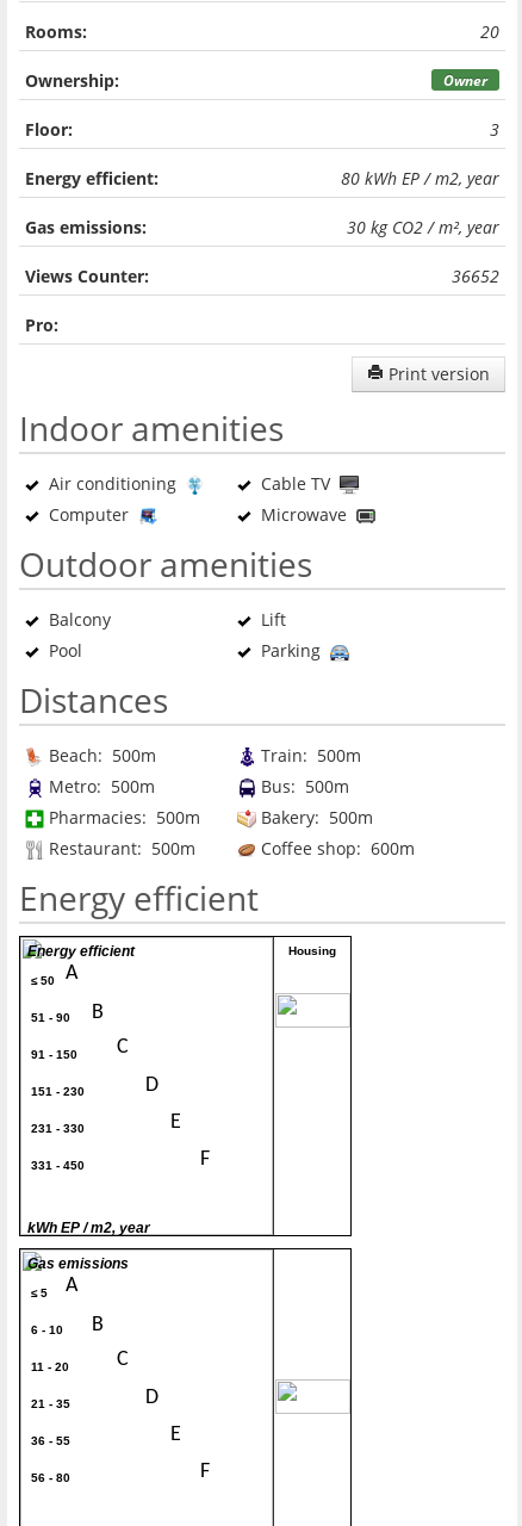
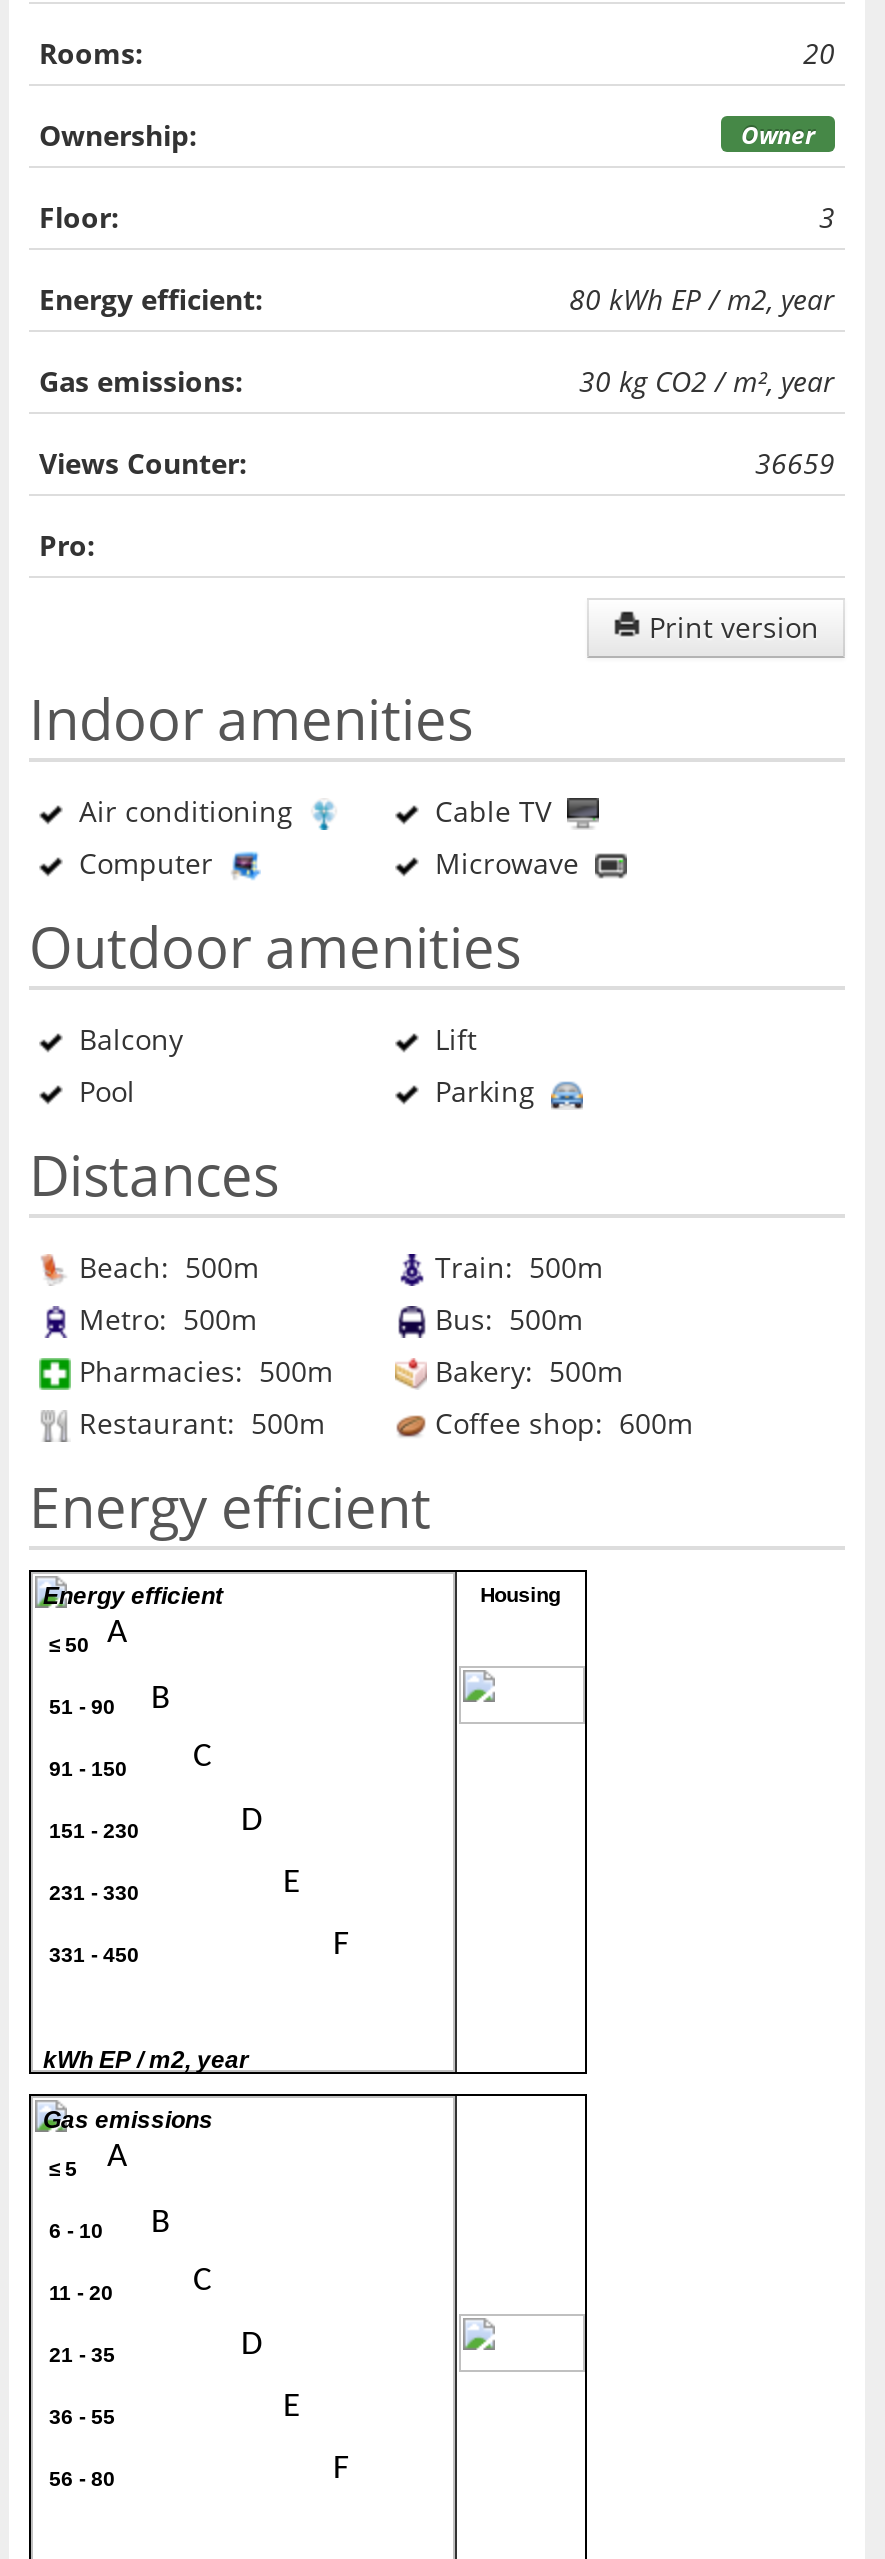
- 36652
+ 36659
